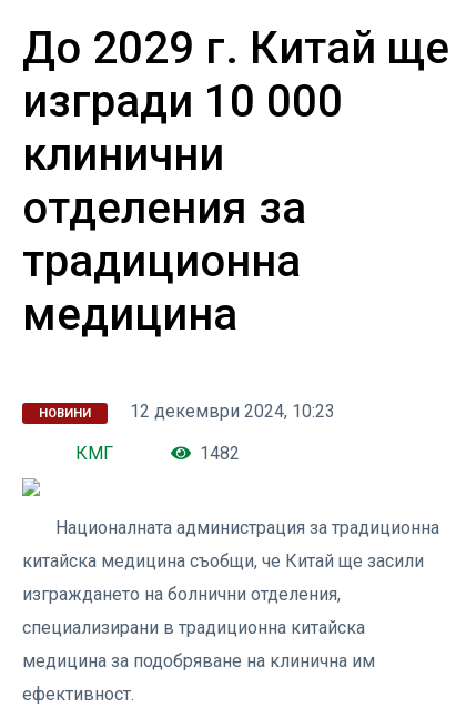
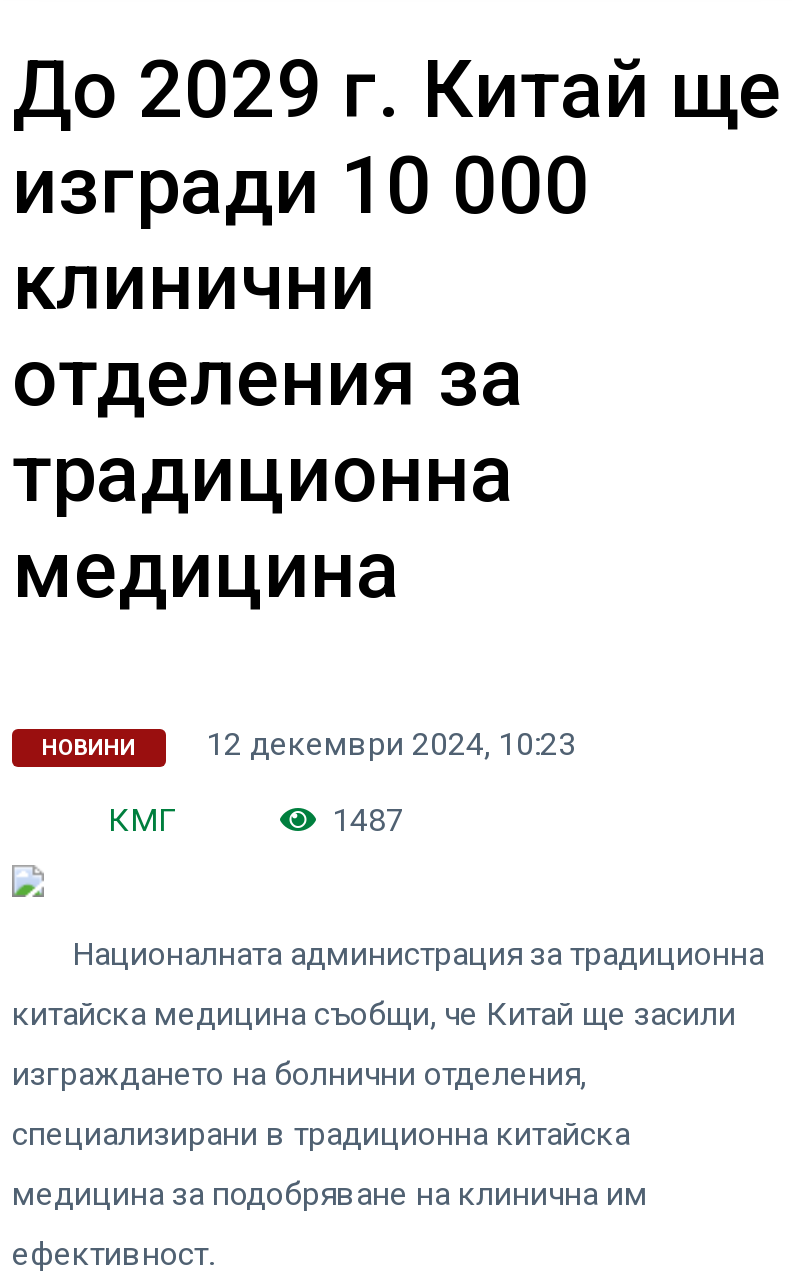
- 1482
+ 1487
